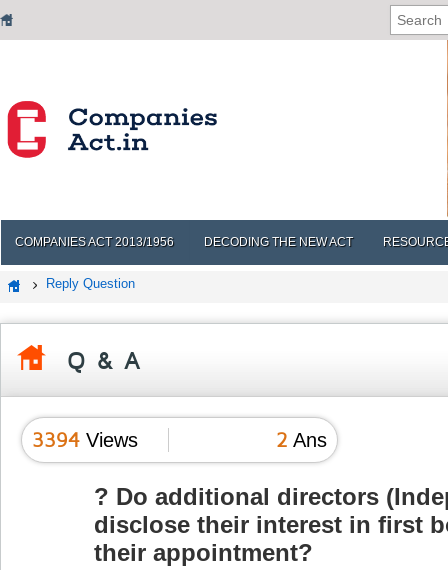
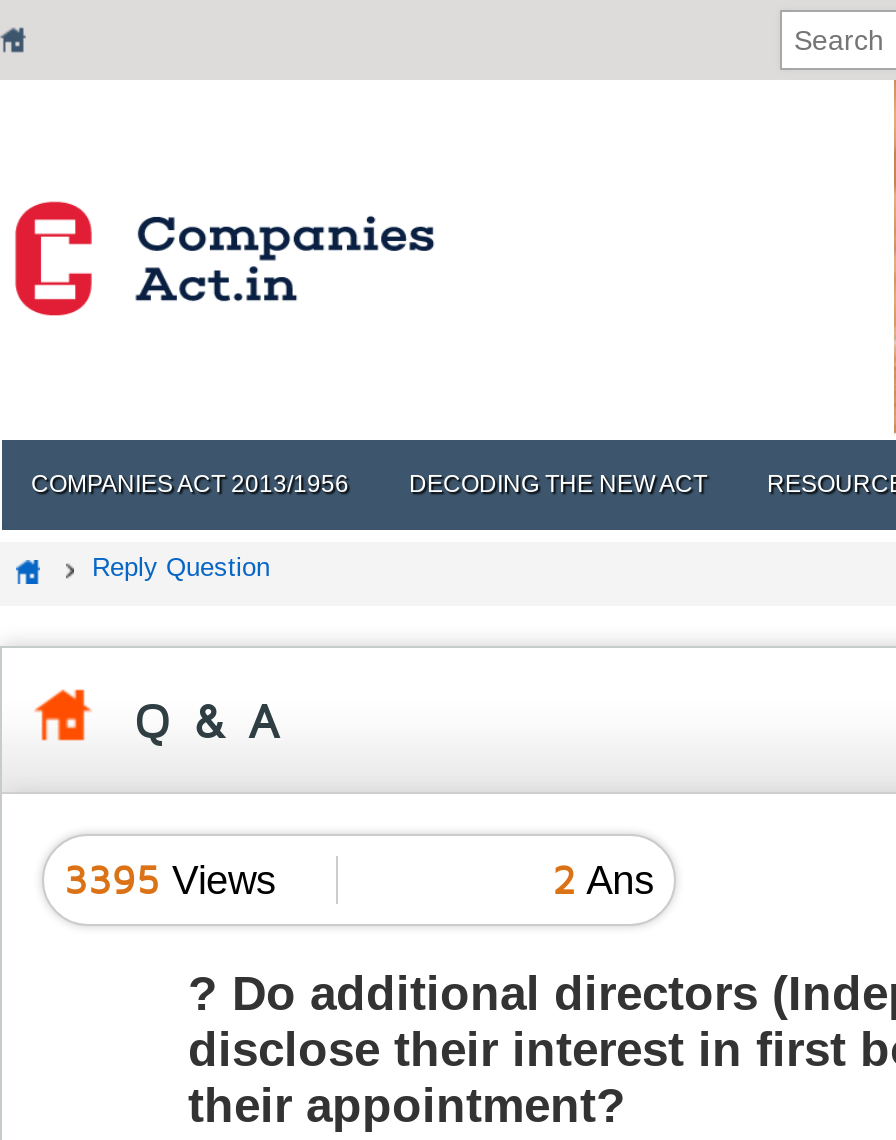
- 3394 Views
+ 3395 Views
